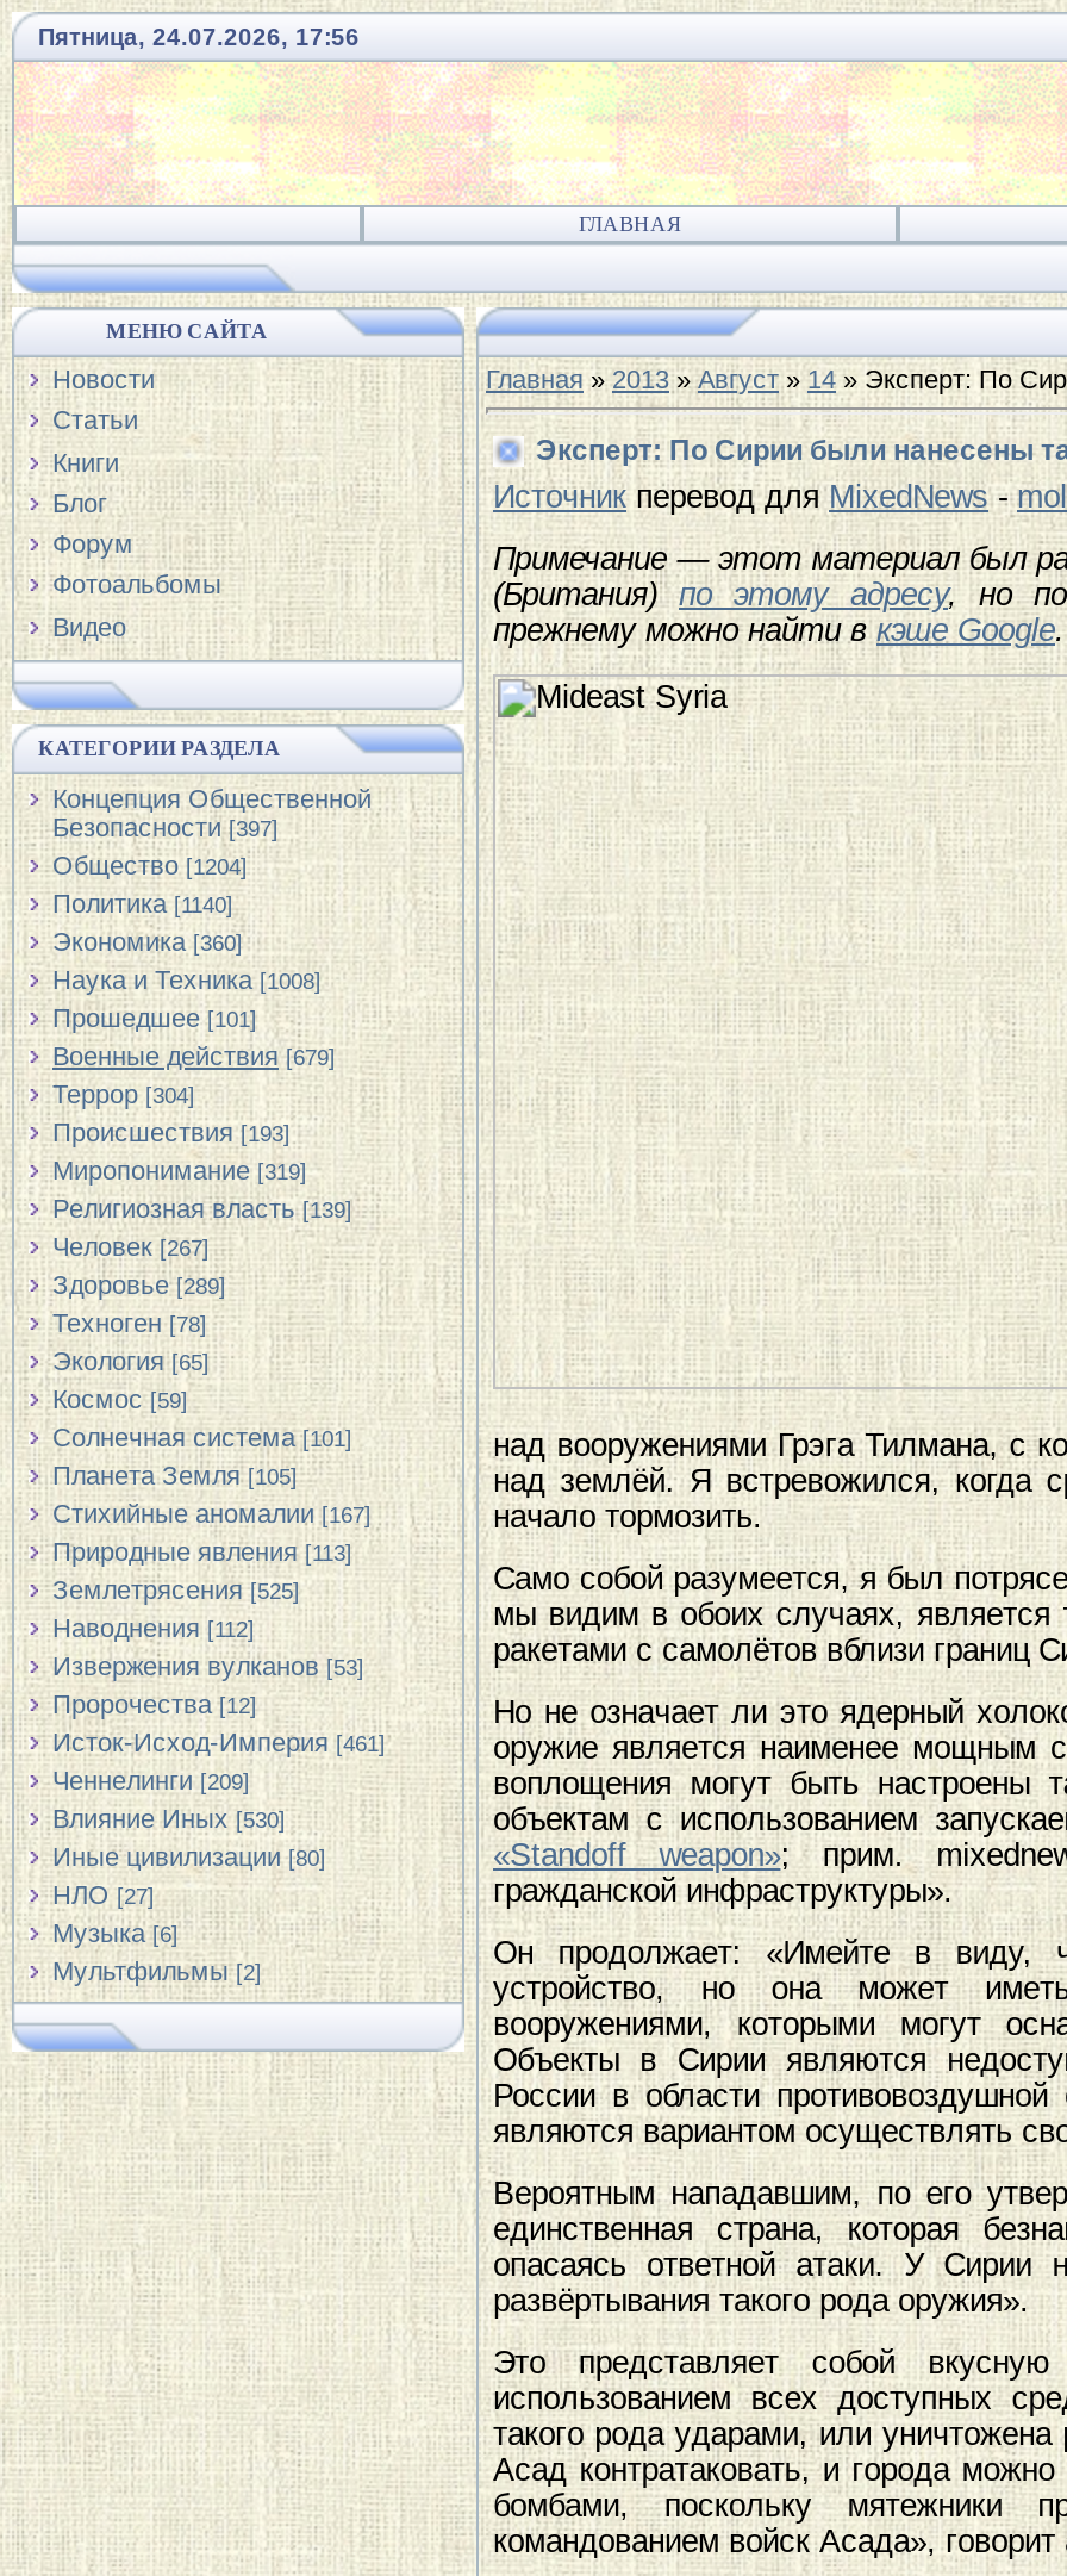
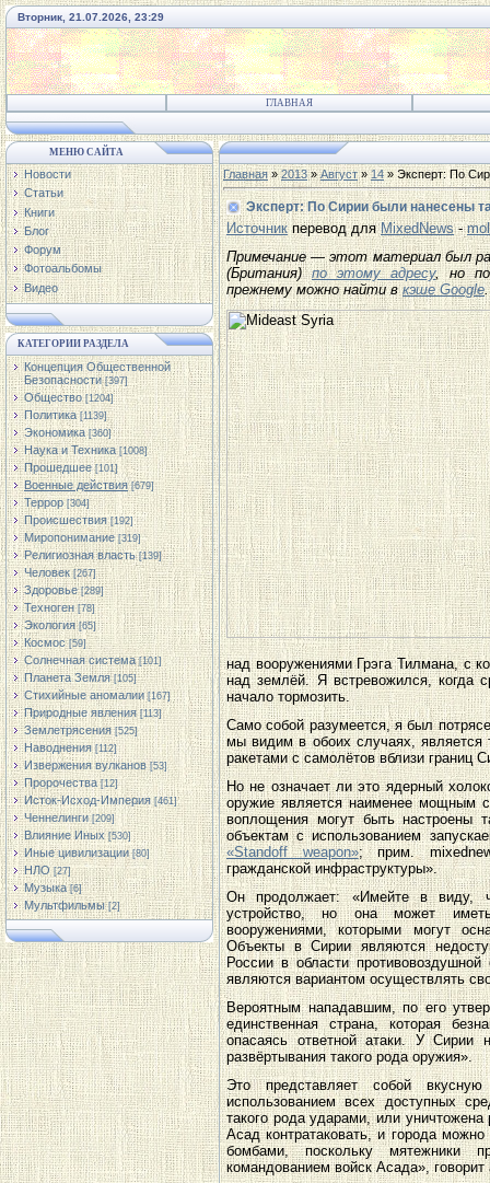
- Пятница, 24.07.2026, 17:56
+ Вторник, 21.07.2026, 23:29

- Политика [1140]
+ Политика [1139]

- Происшествия [193]
+ Происшествия [192]
